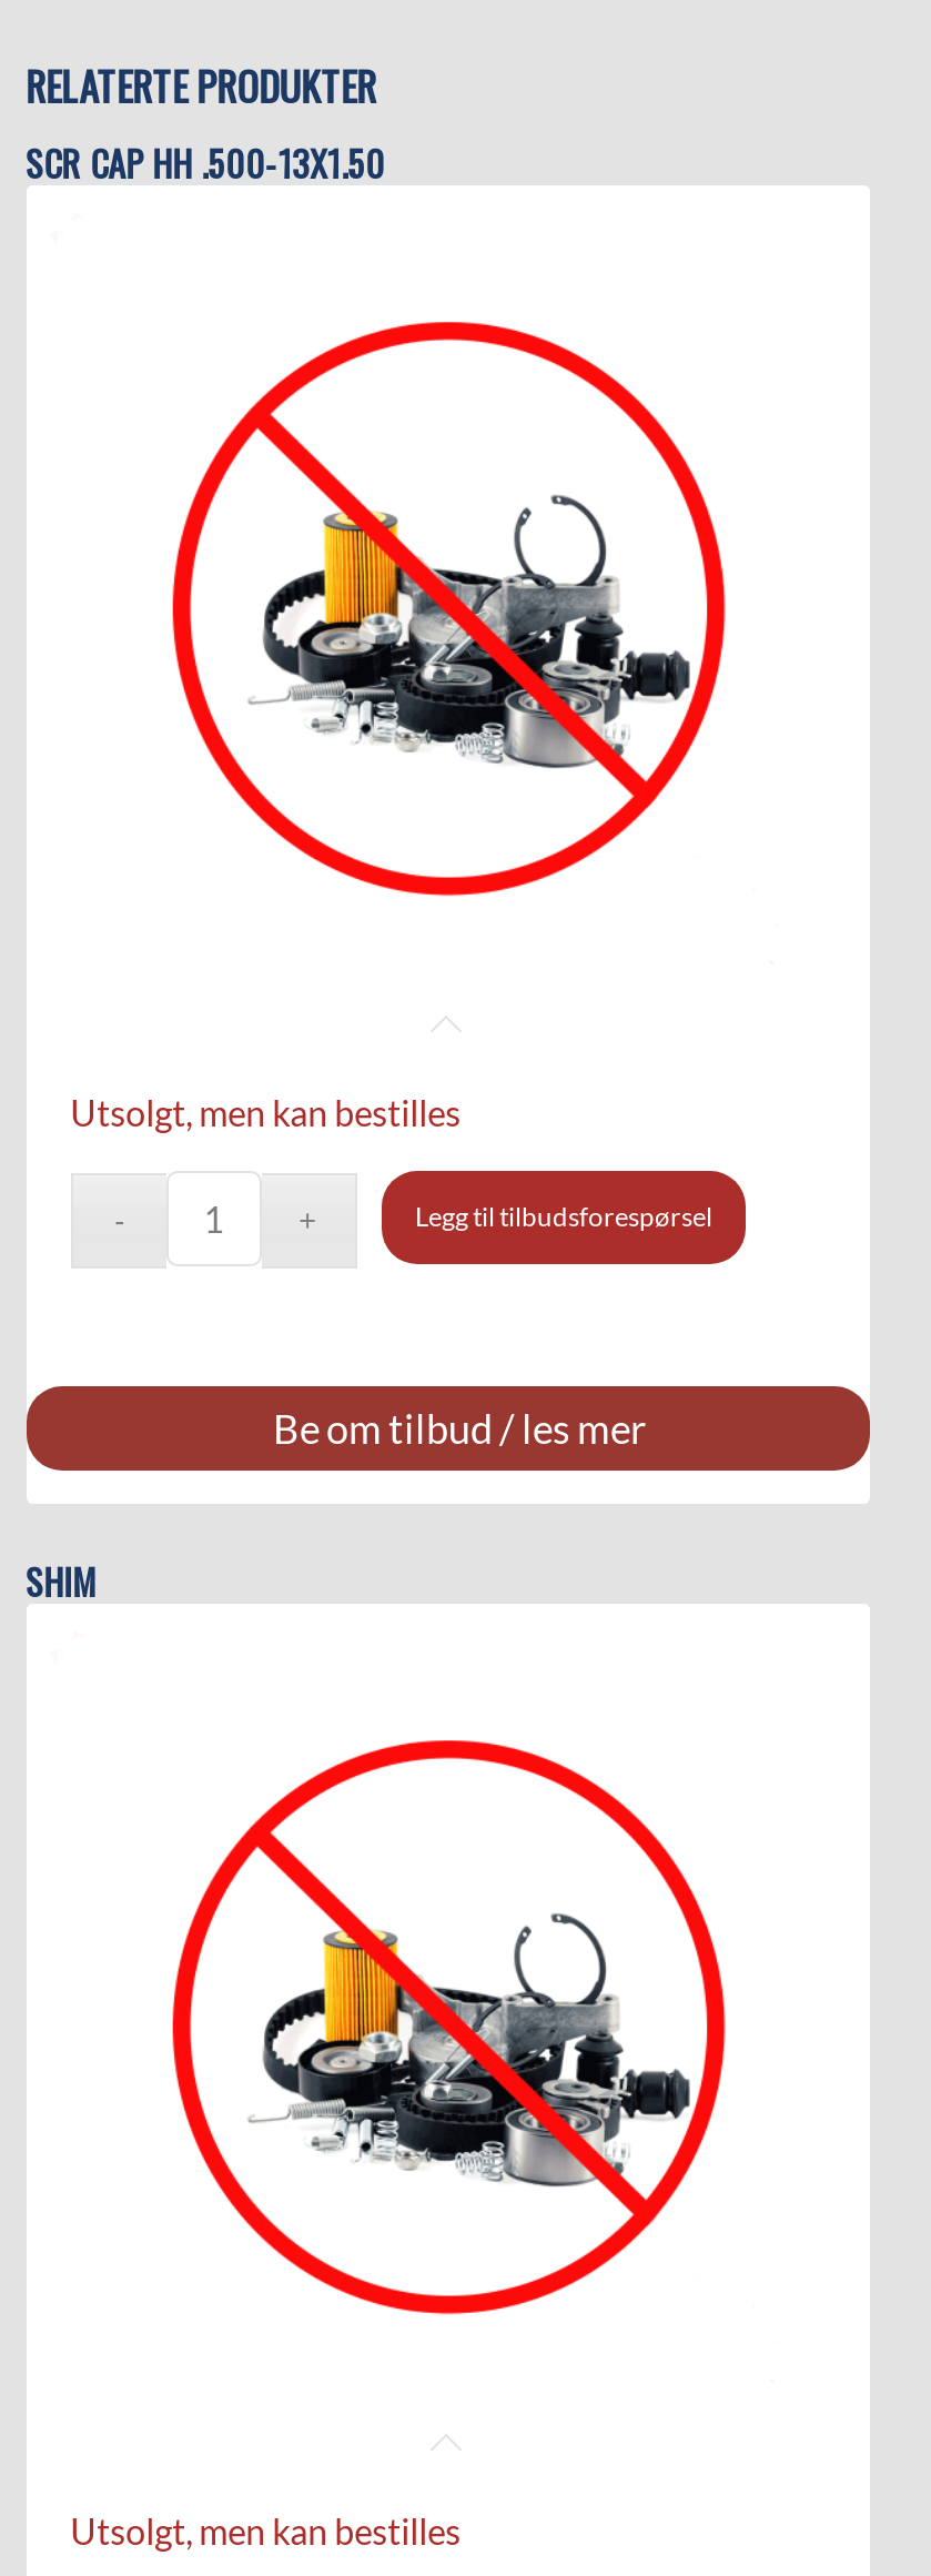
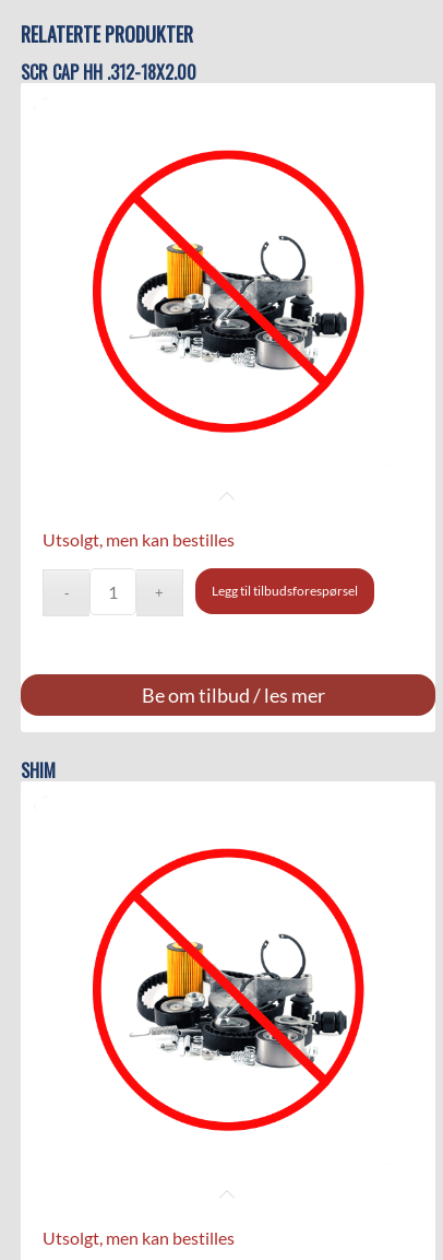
- SCR CAP HH .500-13X1.50
+ SCR CAP HH .312-18X2.00
